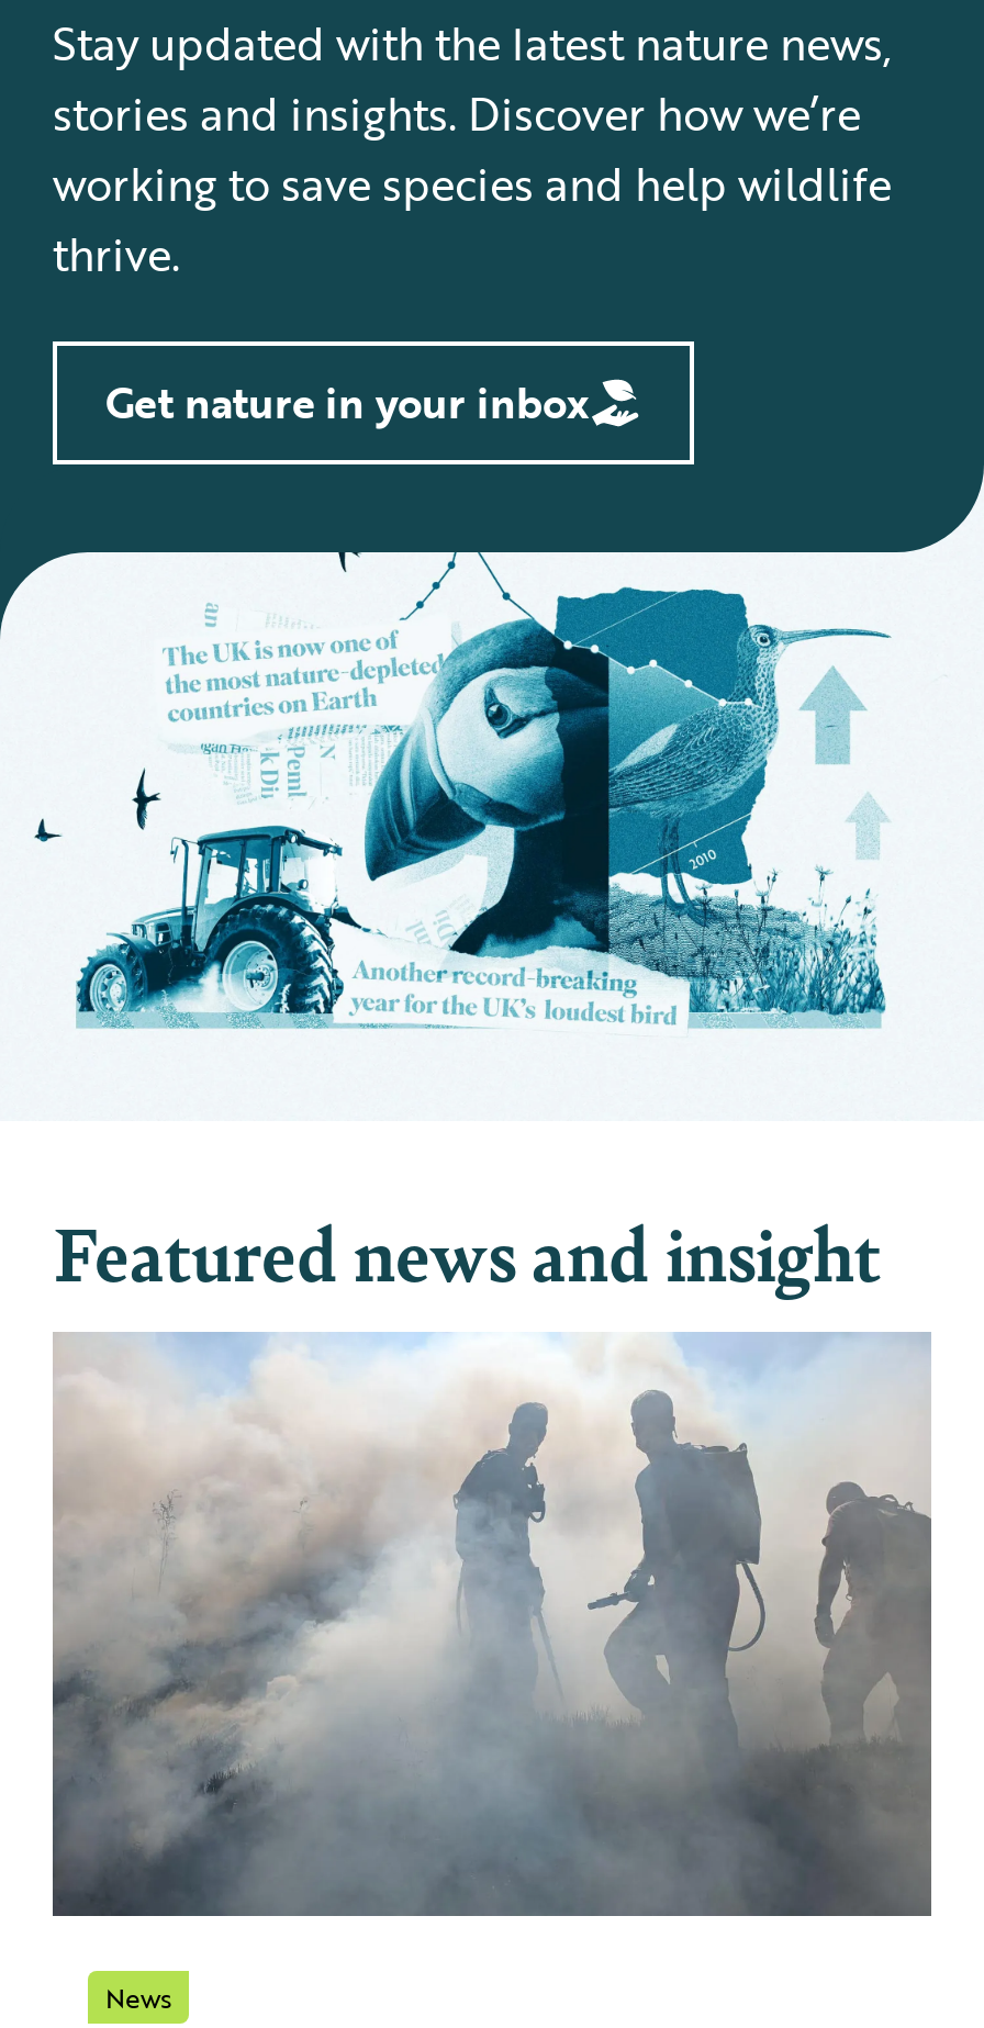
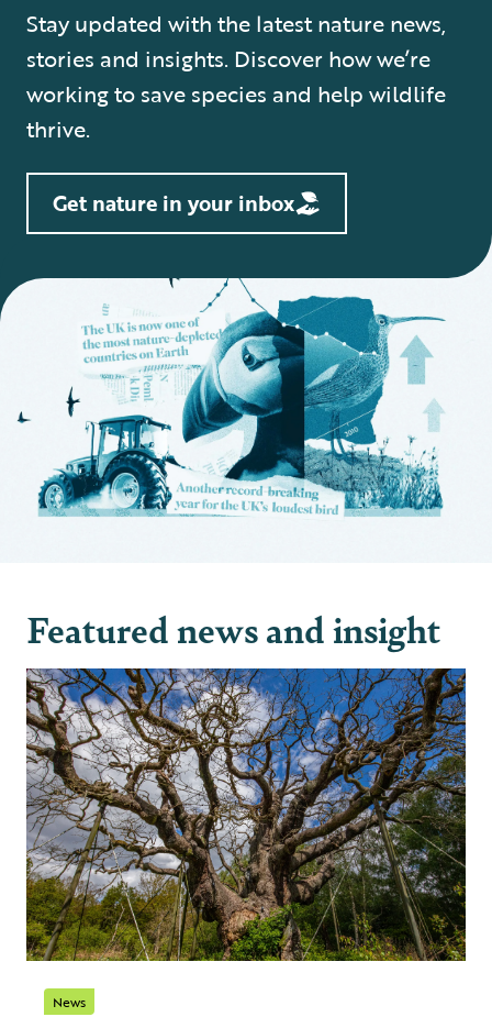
- [image]
+ [image]
